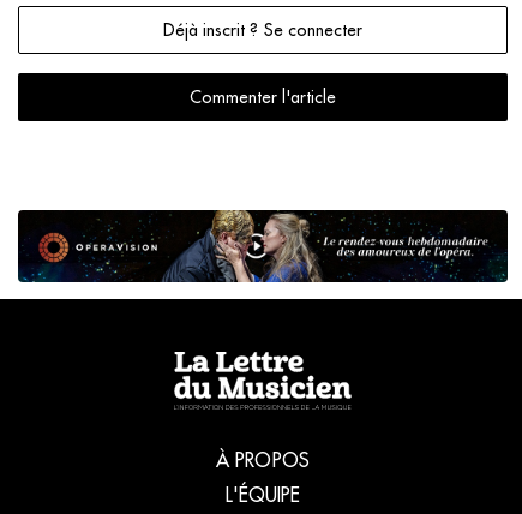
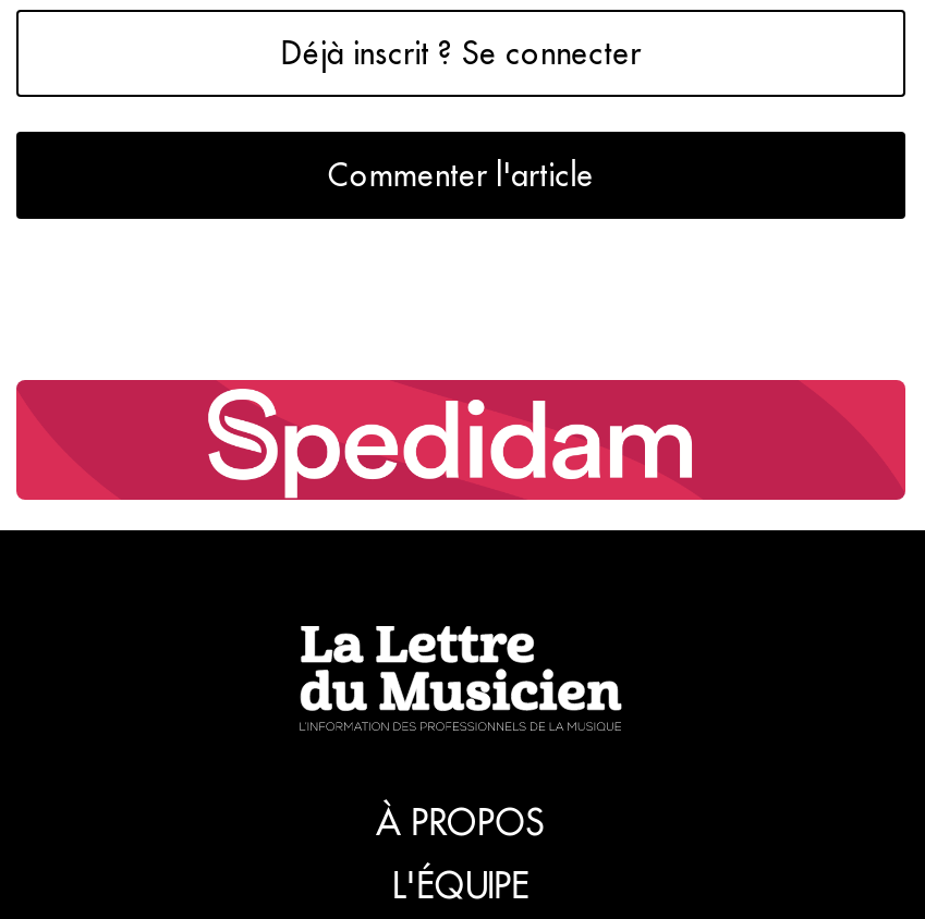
- [image]
+ [image]
